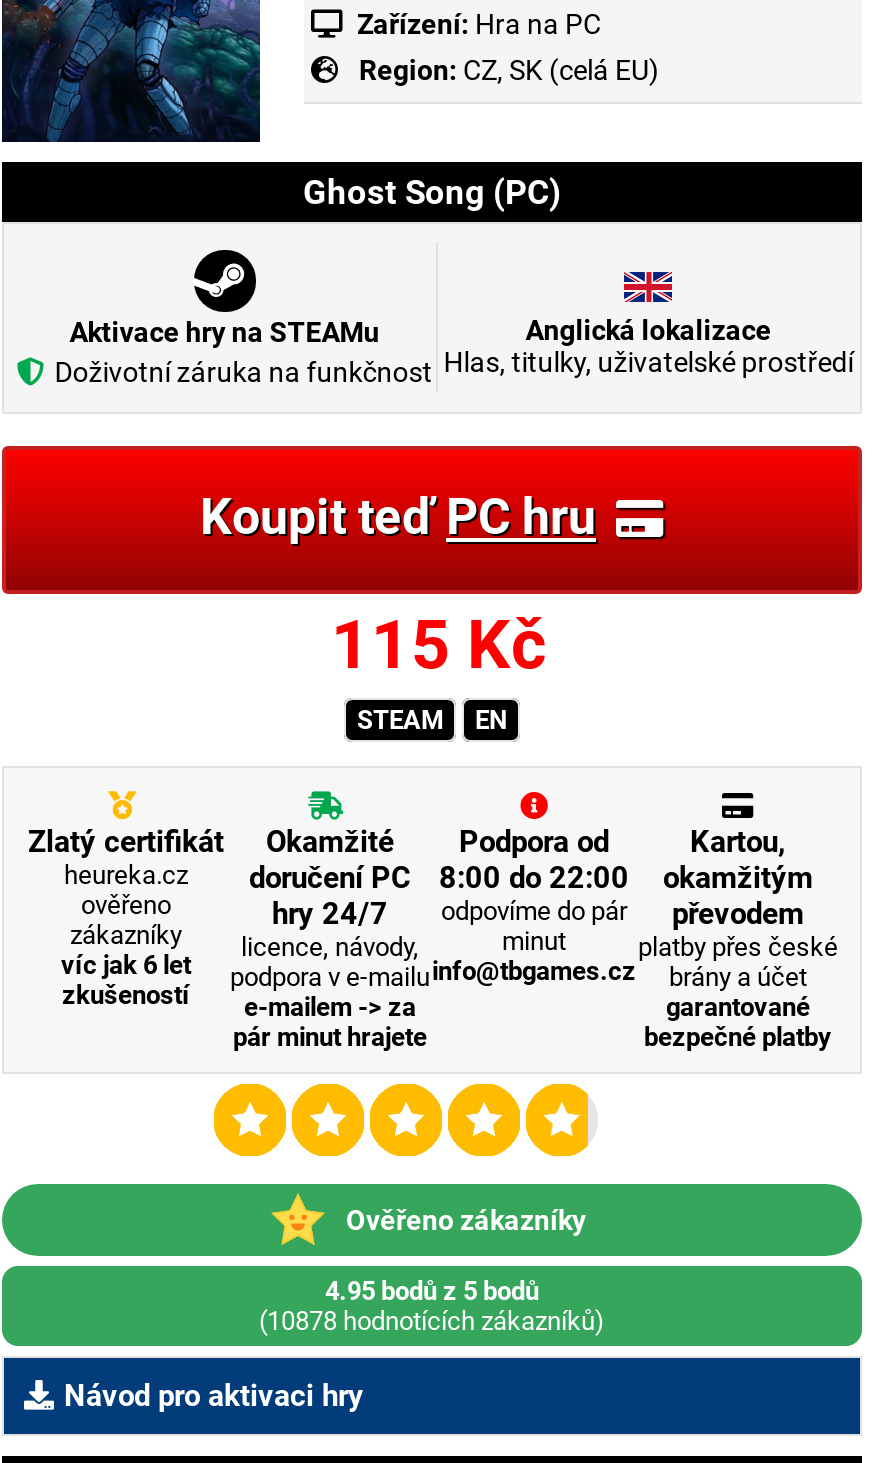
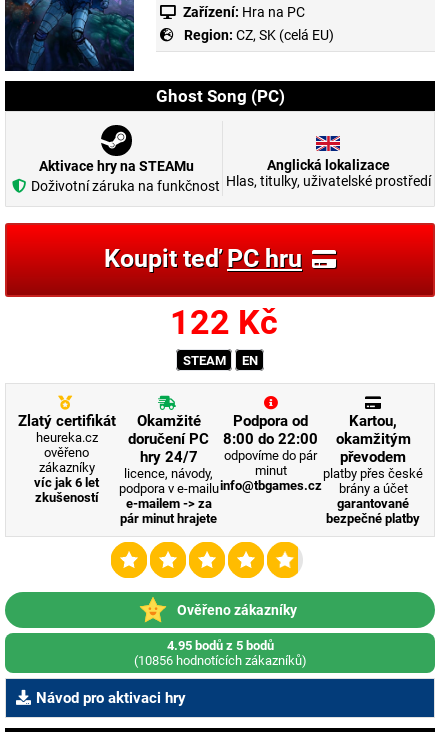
- 115 Kč
+ 122 Kč

- (10878 hodnotících zákazníků)
+ (10856 hodnotících zákazníků)
